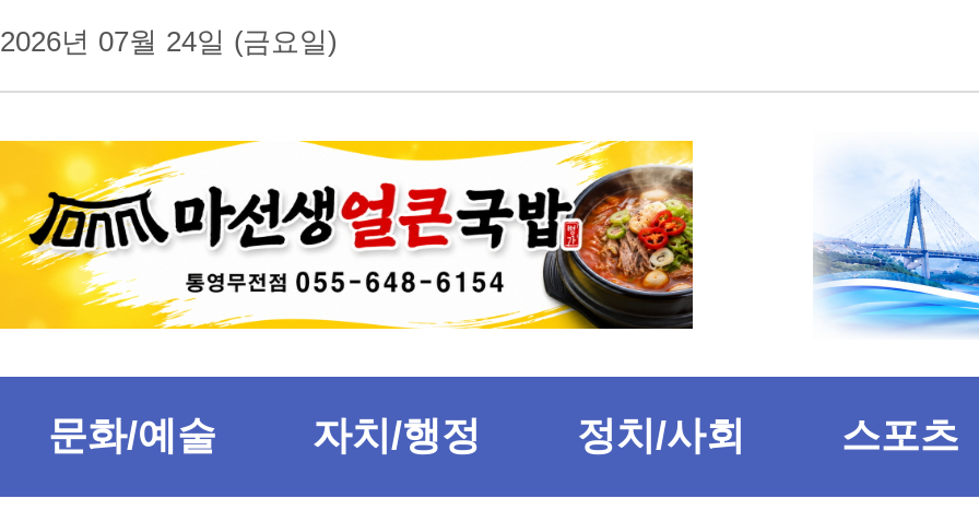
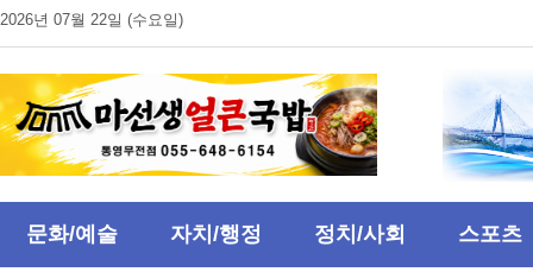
- 2026년 07월 24일 (금요일)
+ 2026년 07월 22일 (수요일)
